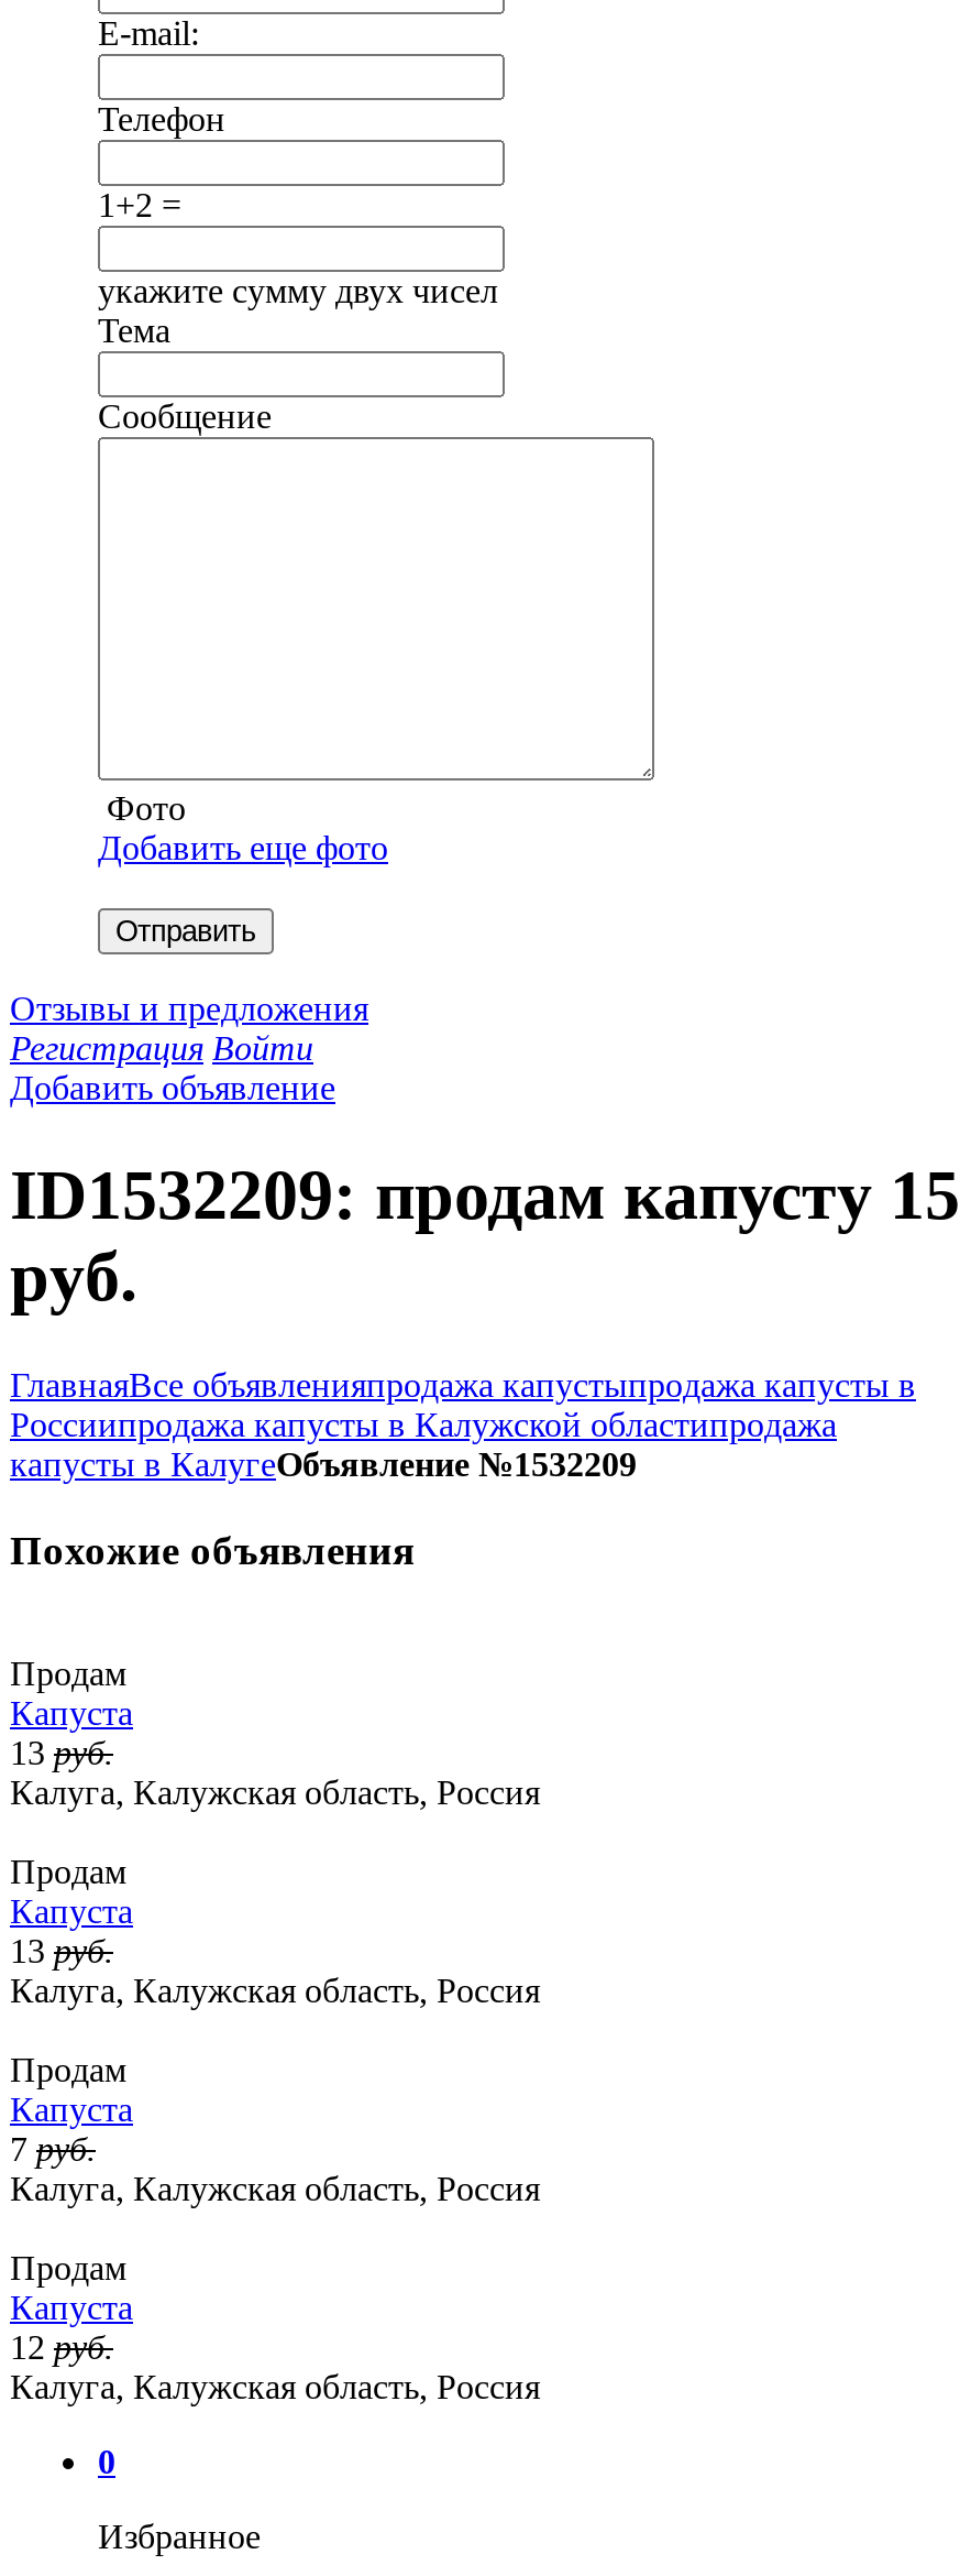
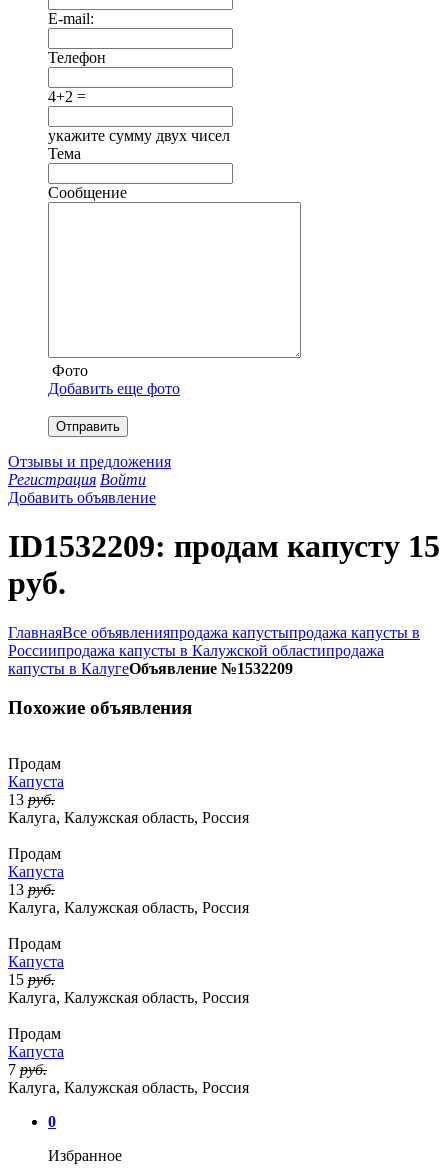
- 1+2 =
+ 4+2 =

- 7 руб.
+ 15 руб.

- 12 руб.
+ 7 руб.
